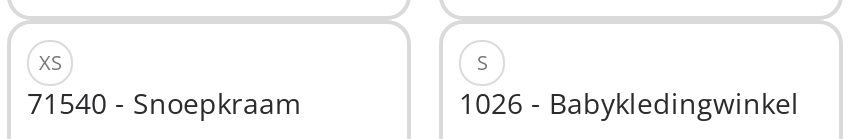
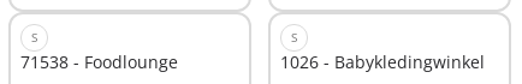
- XS
- 71540 - Snoepkraam
+ S
+ 71538 - Foodlounge
